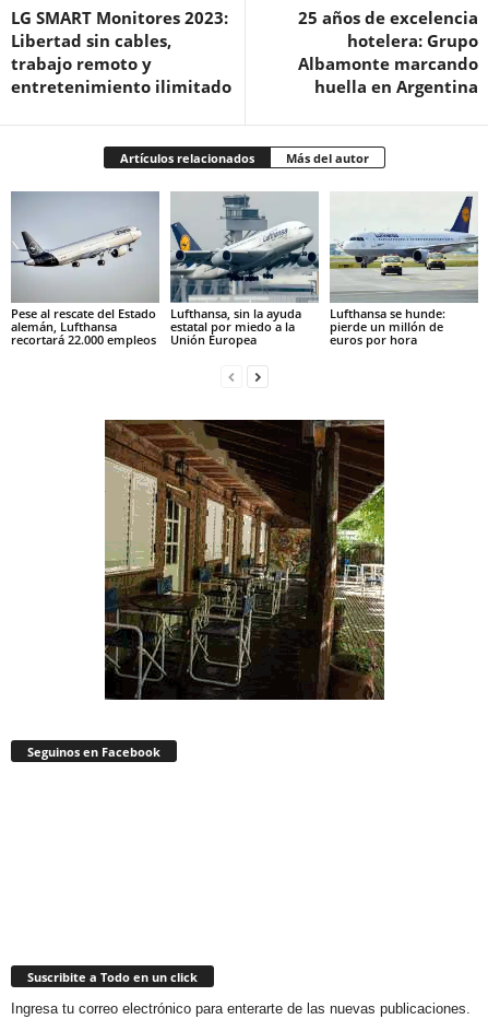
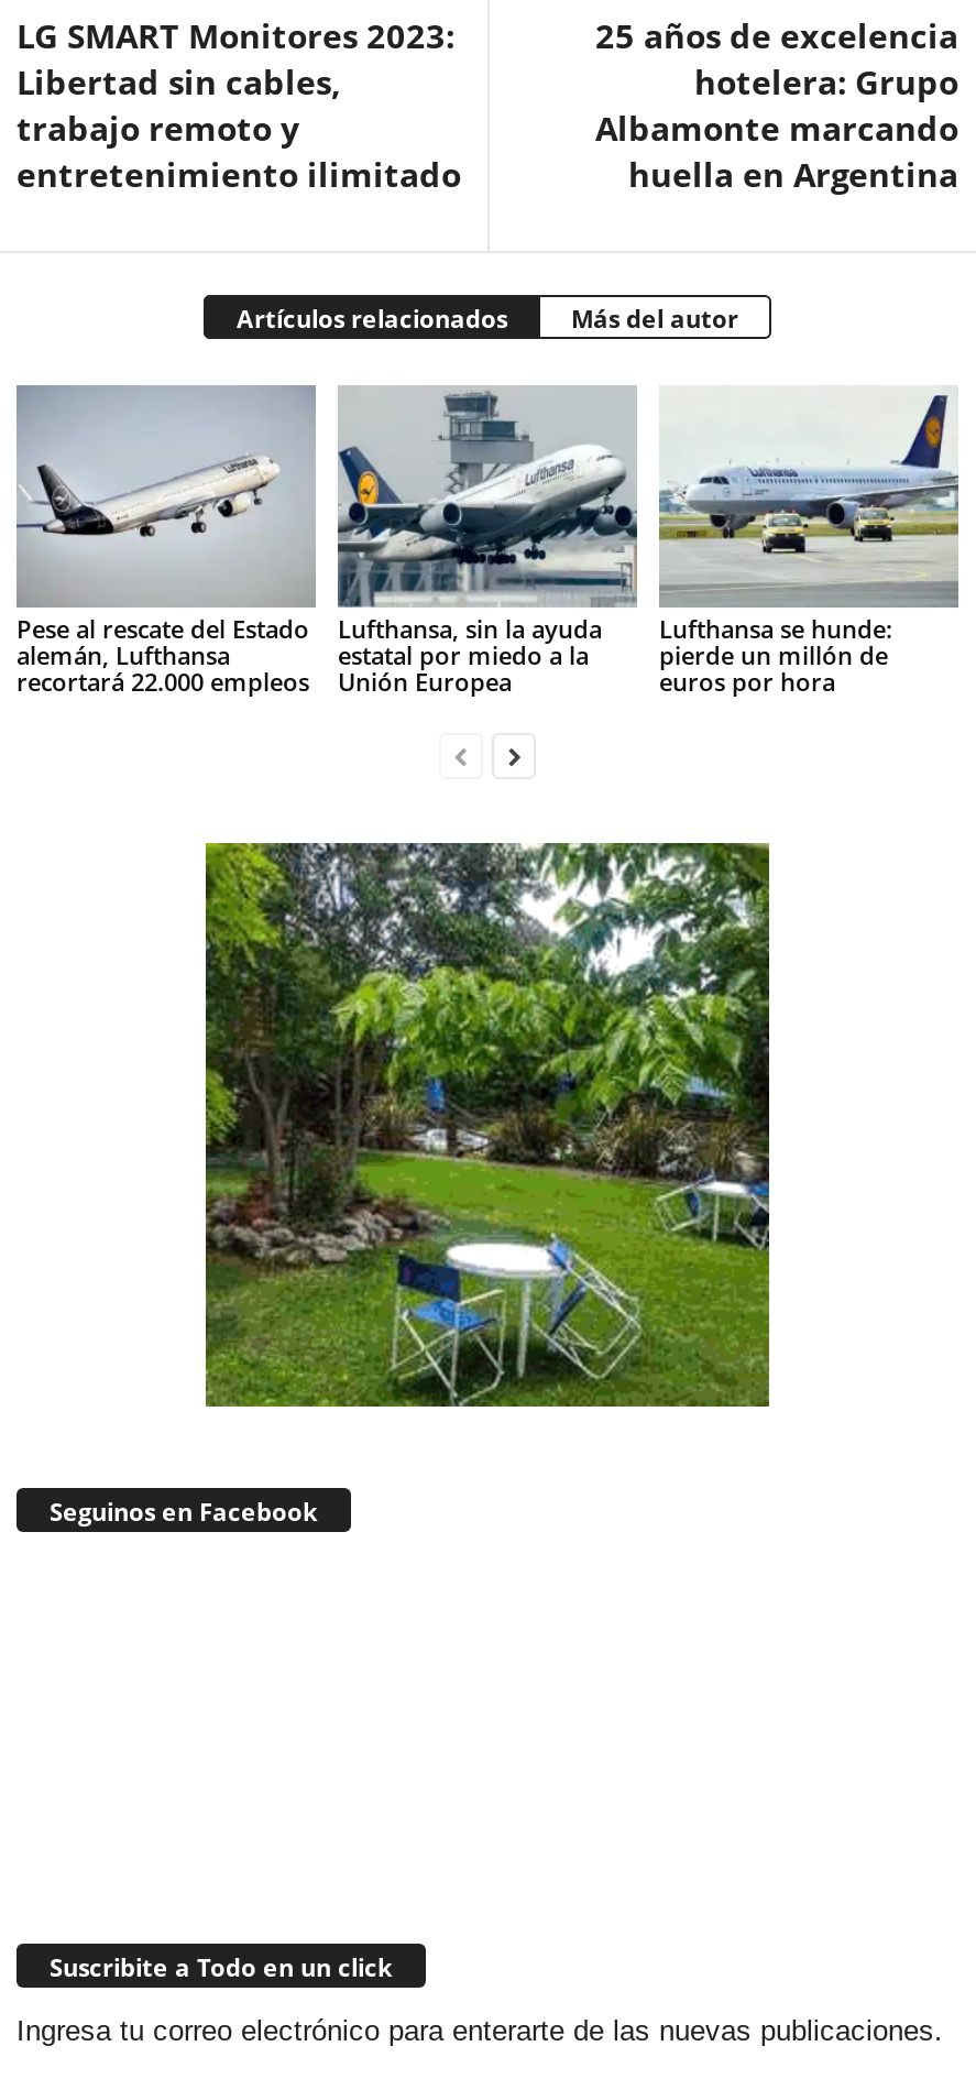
- [image]
+ [image]
